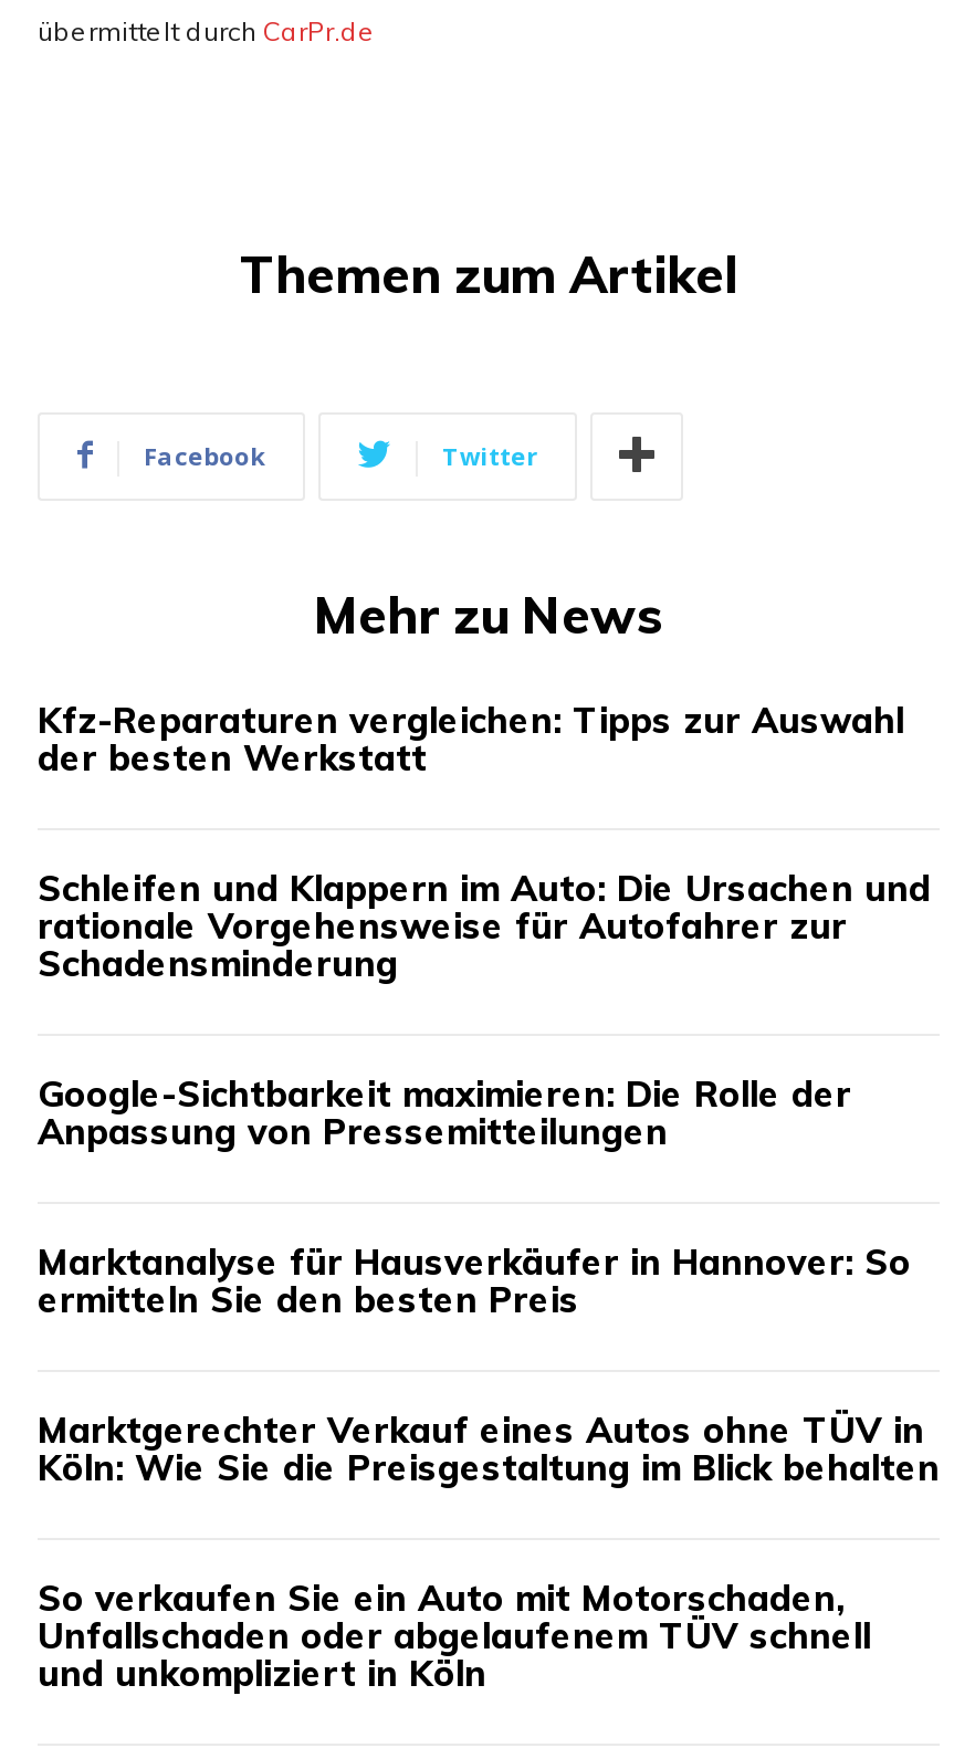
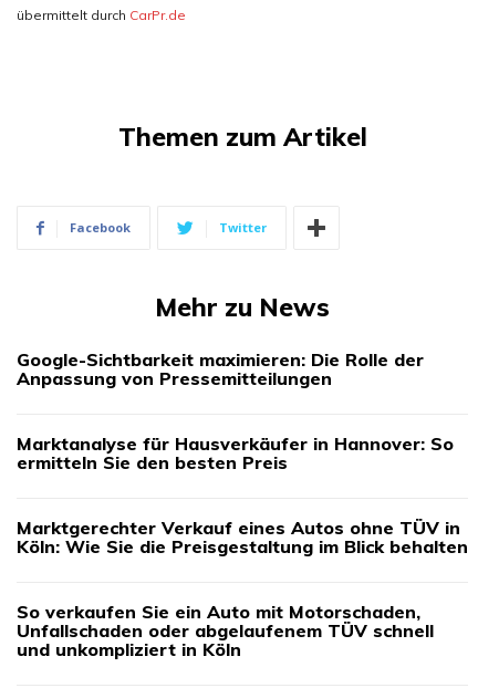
- Kfz-Reparaturen vergleichen: Tipps zur Auswahl
- der besten Werkstatt
- Schleifen und Klappern im Auto: Die Ursachen und
- rationale Vorgehensweise für Autofahrer zur
- Schadensminderung
